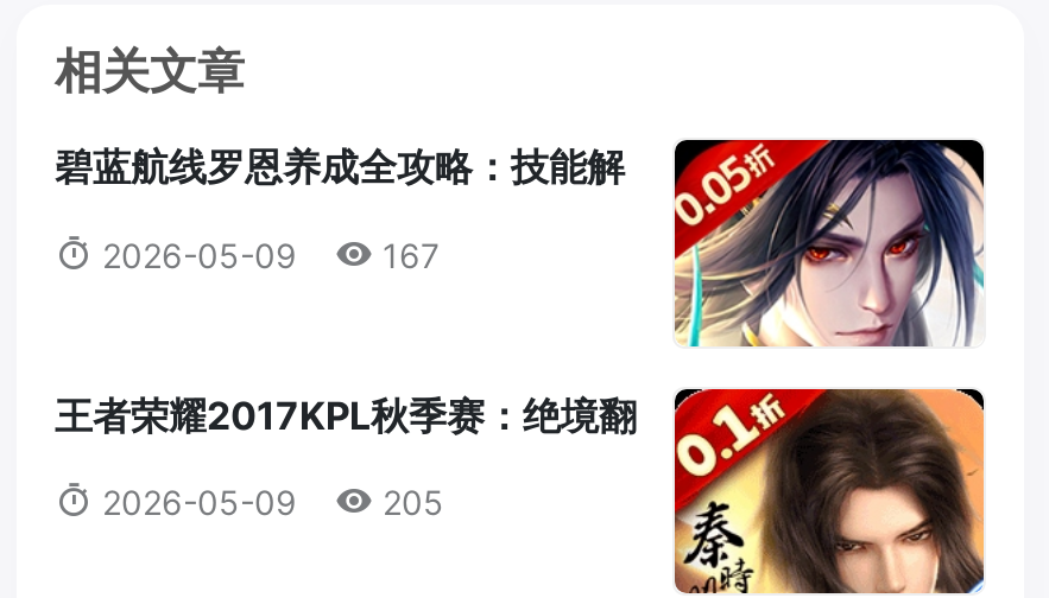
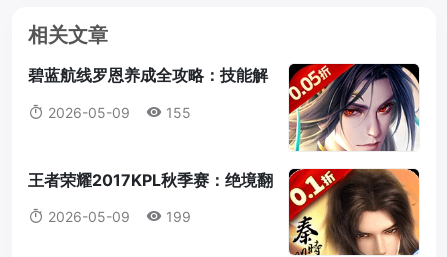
- 167
+ 155

- 205
+ 199
